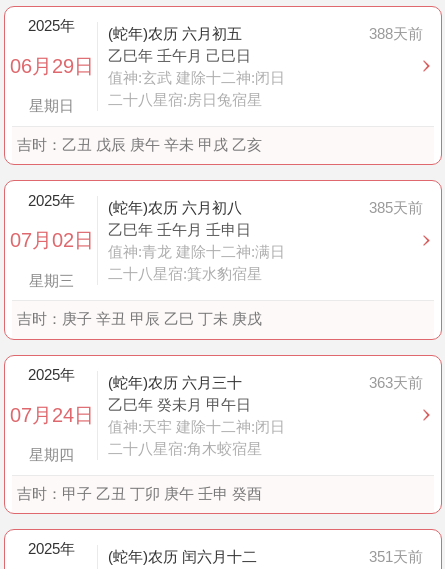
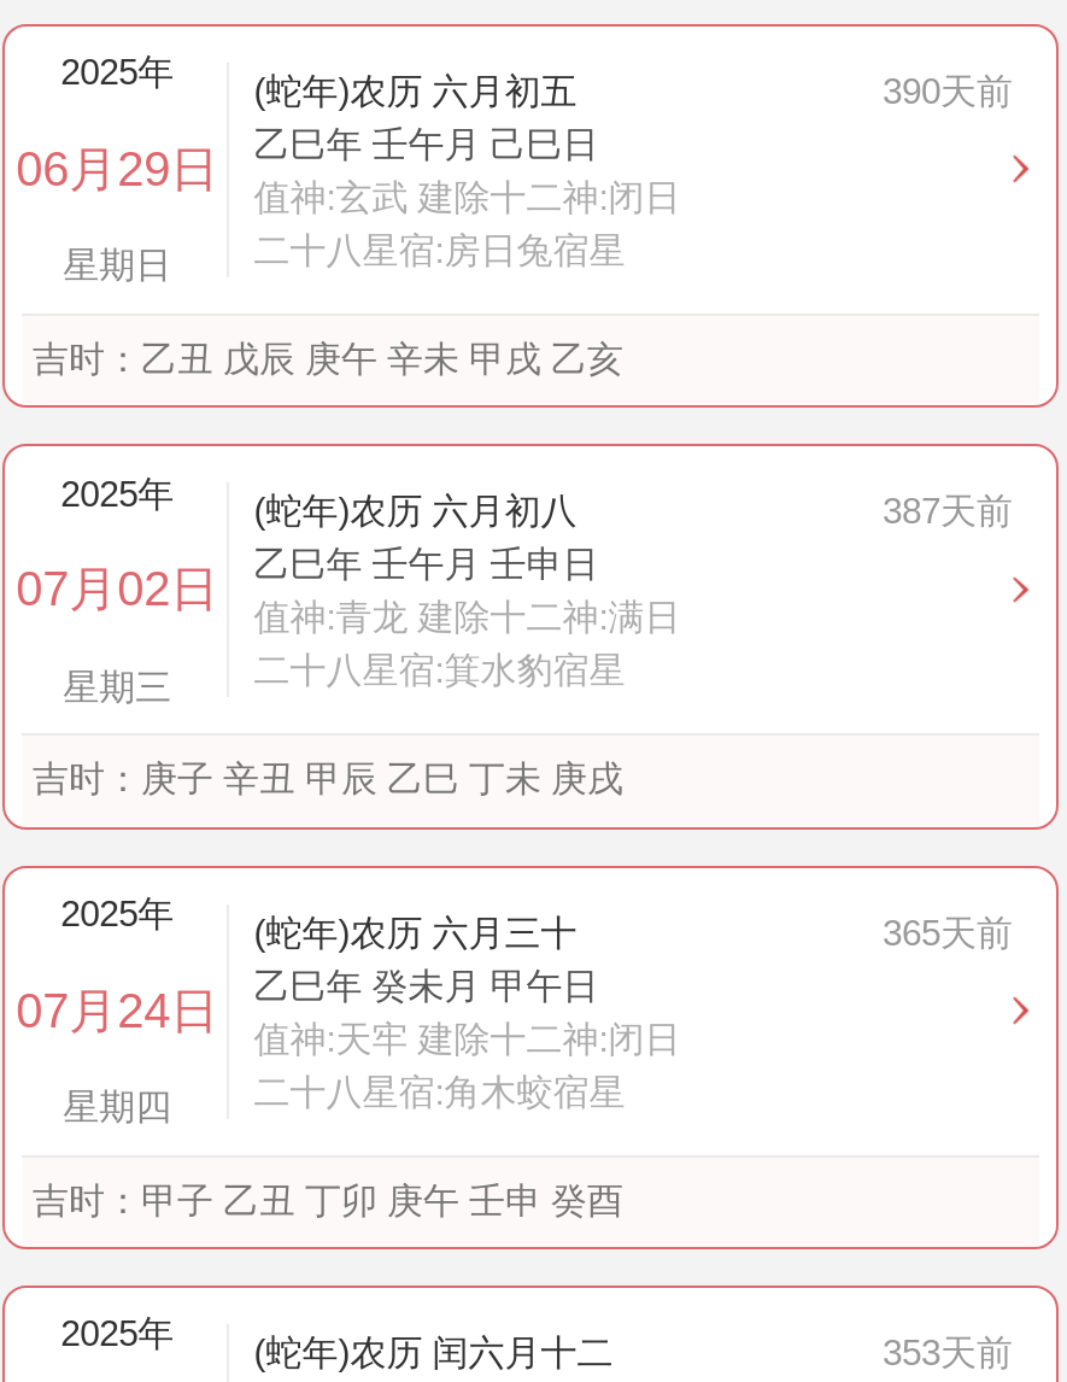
- 388天前
+ 390天前

- 385天前
+ 387天前

- 363天前
+ 365天前

- 351天前
+ 353天前
